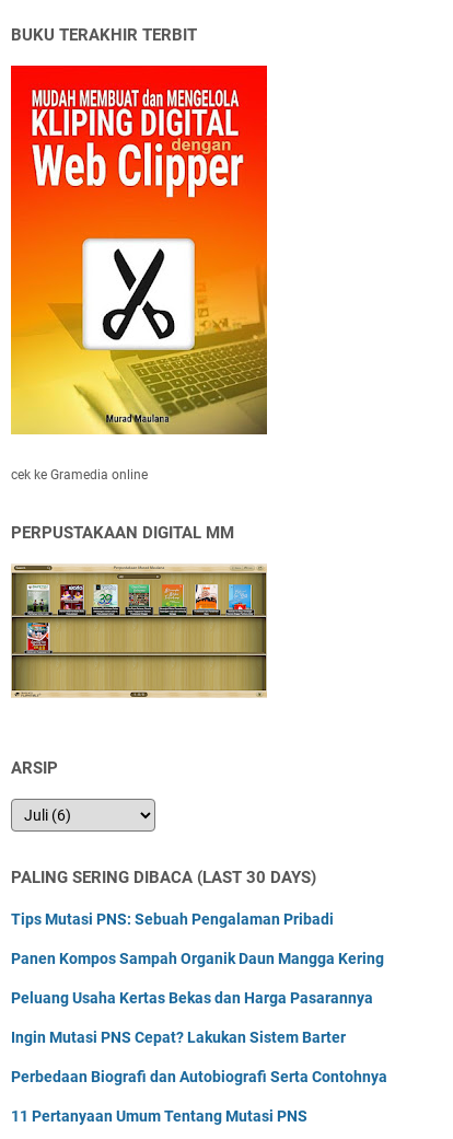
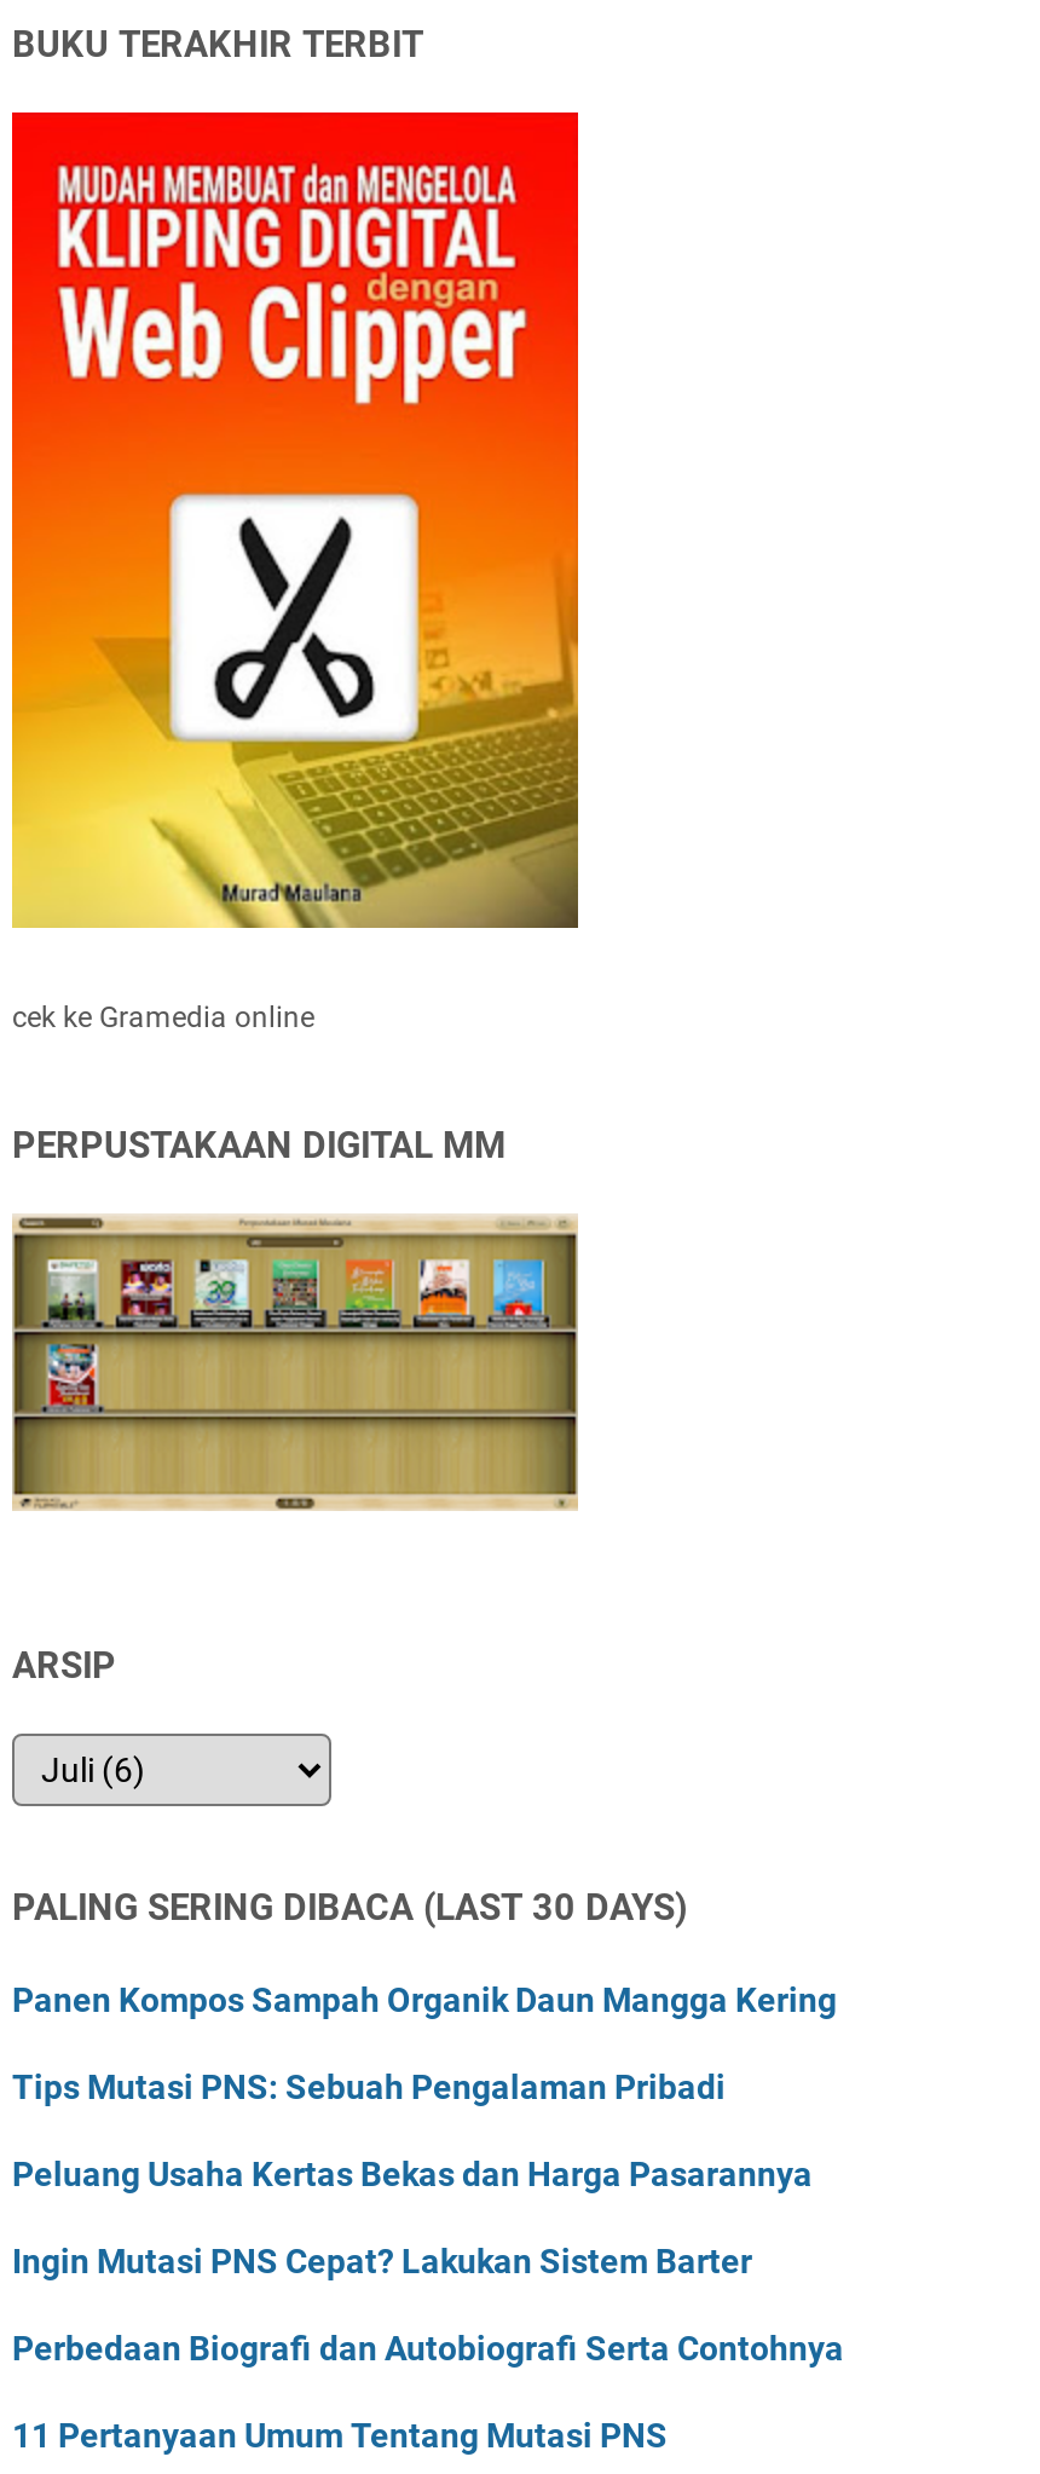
moved down: Tips Mutasi PNS: Sebuah Pengalaman Pribadi

moved up: Panen Kompos Sampah Organik Daun Mangga Kering
